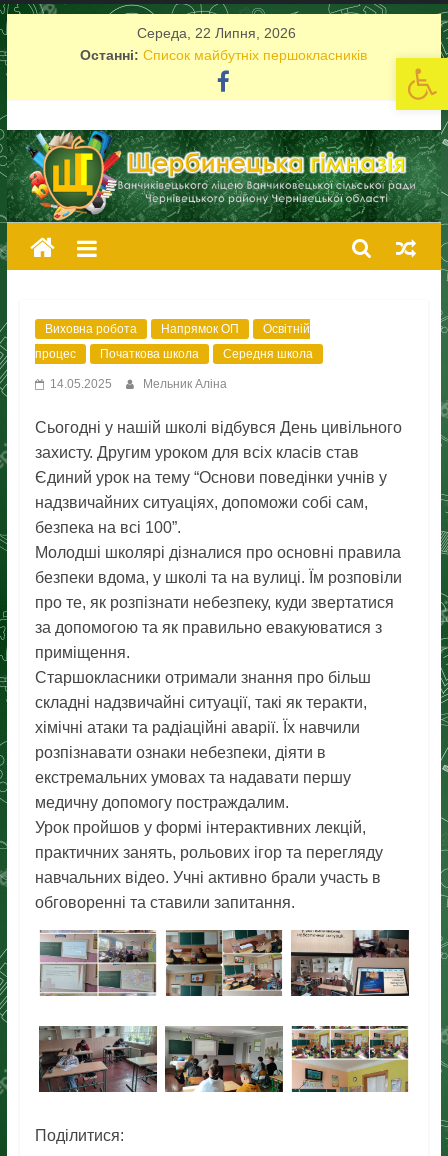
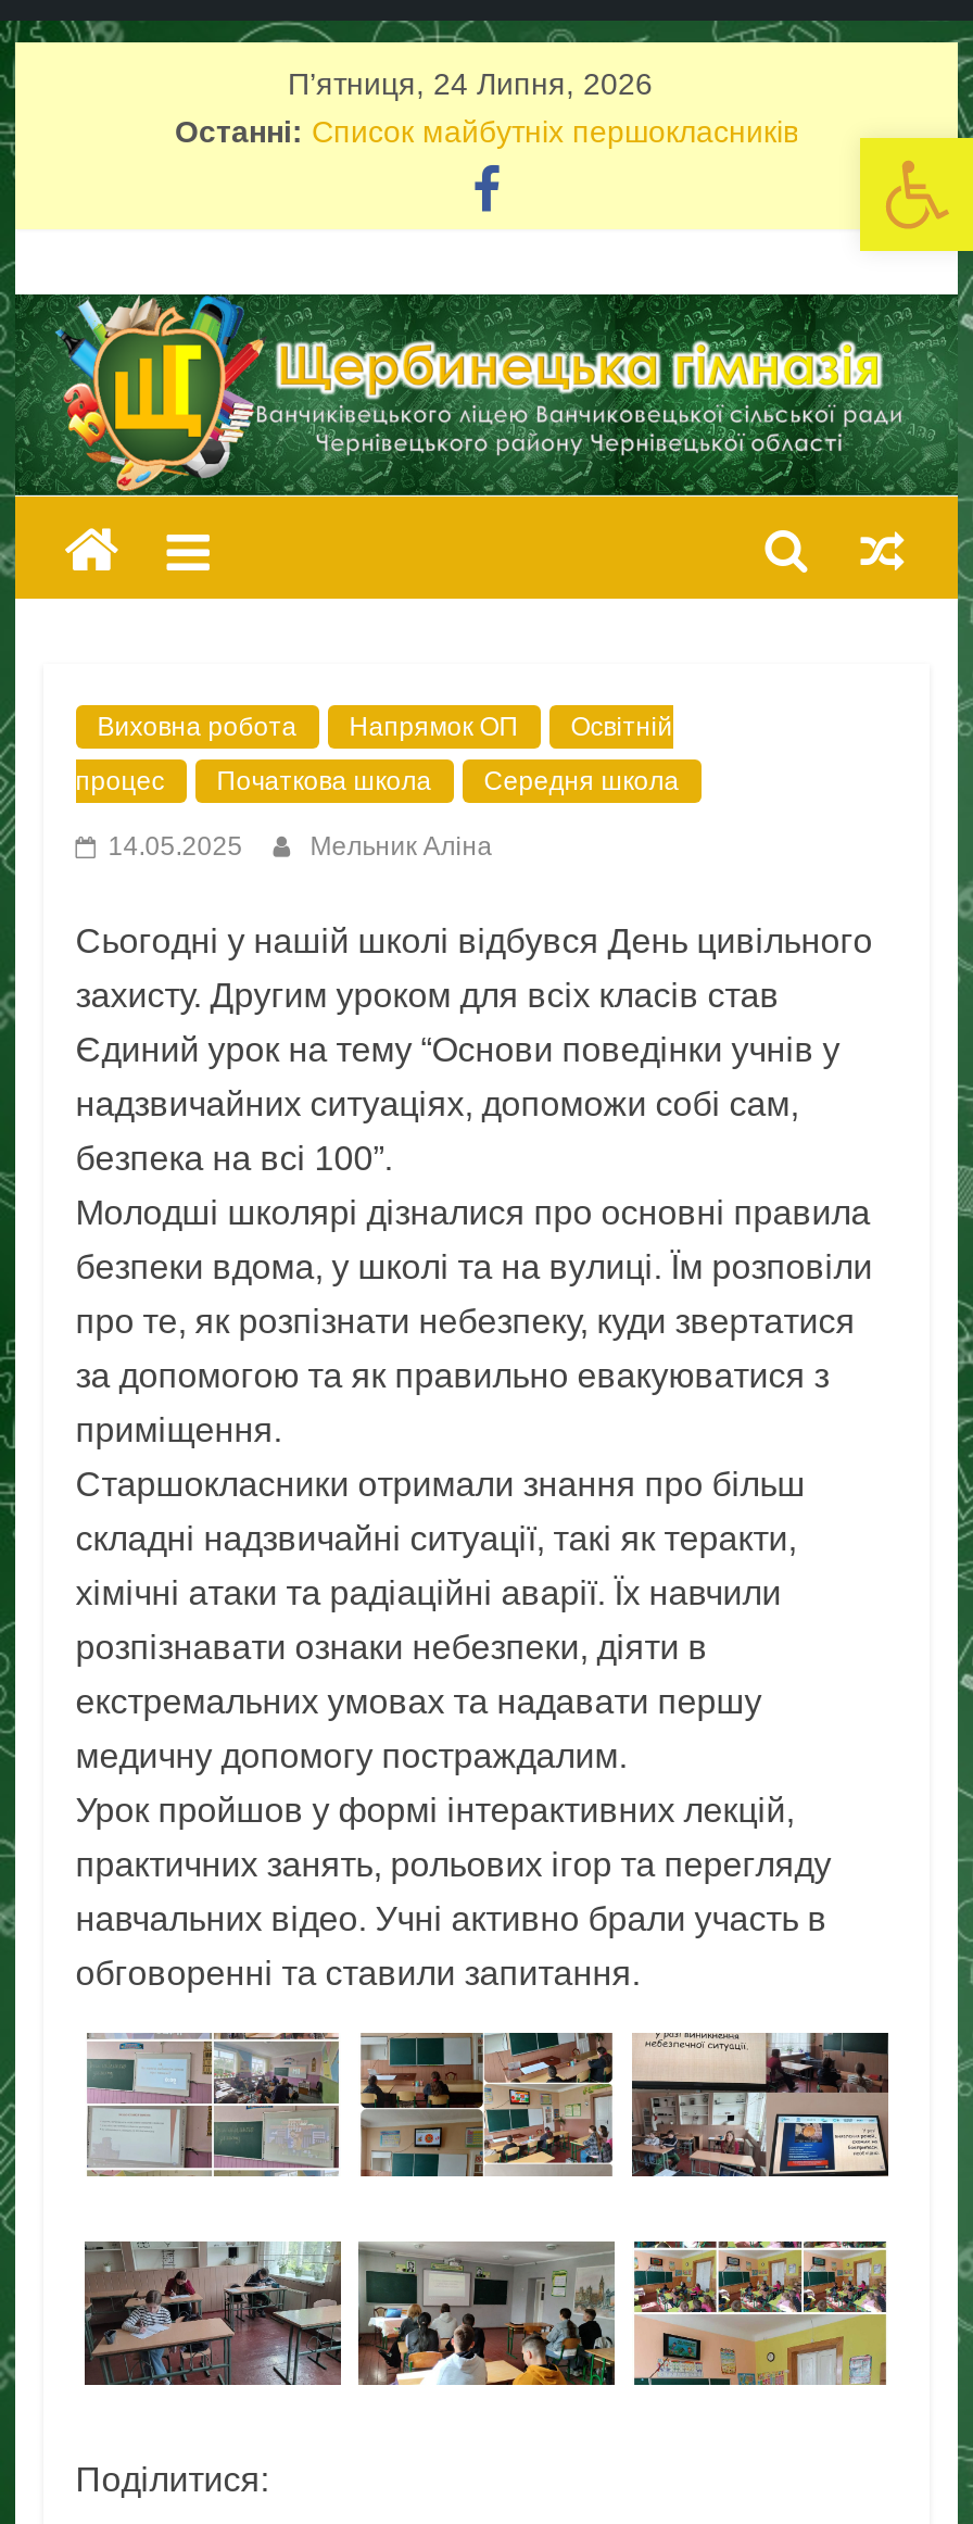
- Середа, 22 Липня, 2026
+ П’ятниця, 24 Липня, 2026
